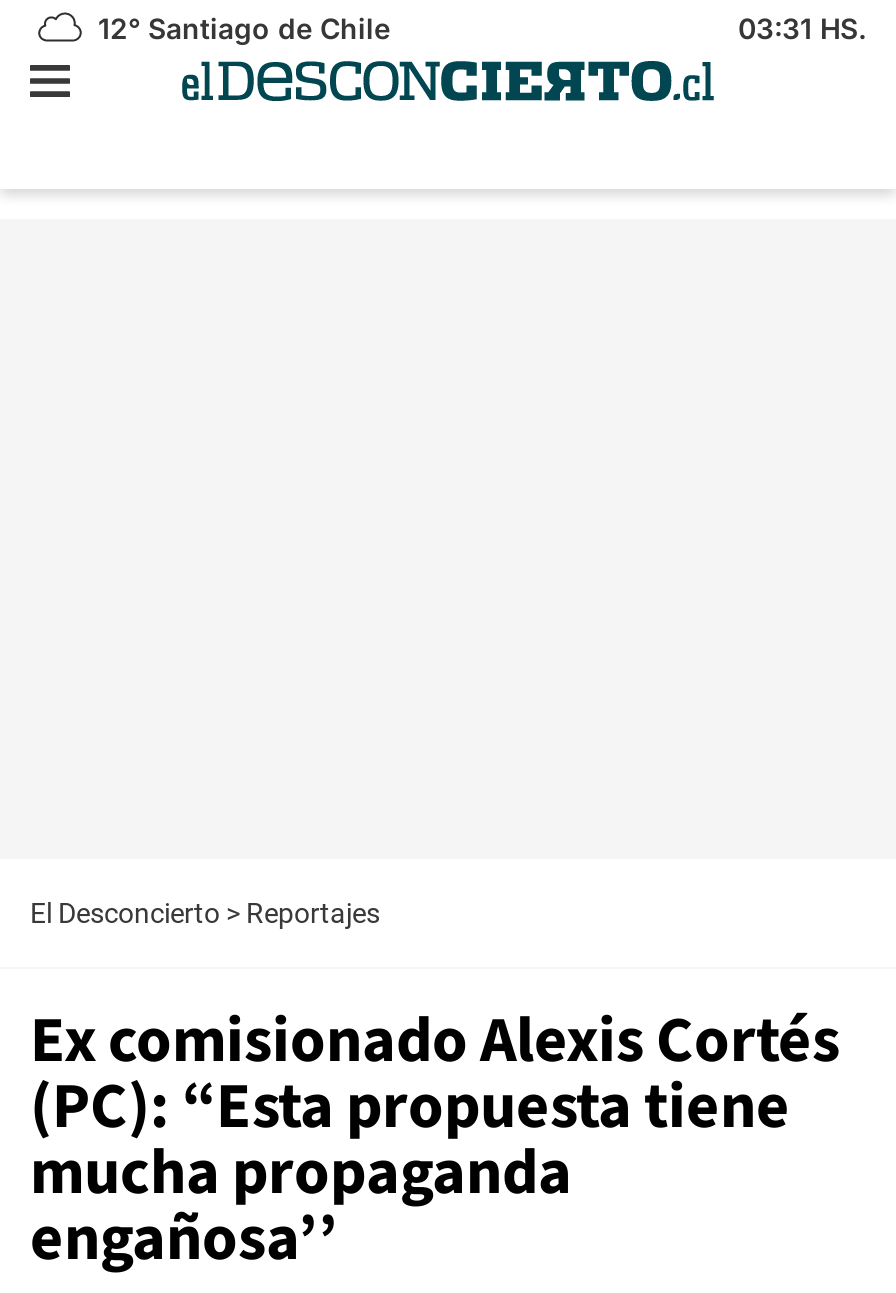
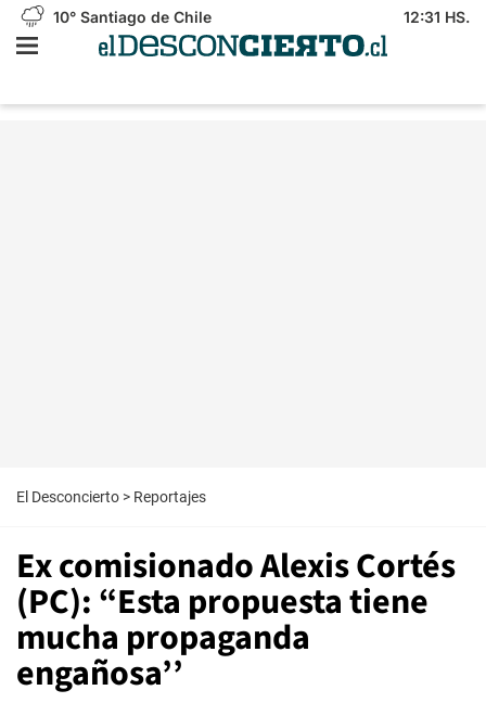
- 12° Santiago de Chile
+ 10° Santiago de Chile

- 03:31 HS.
+ 12:31 HS.
